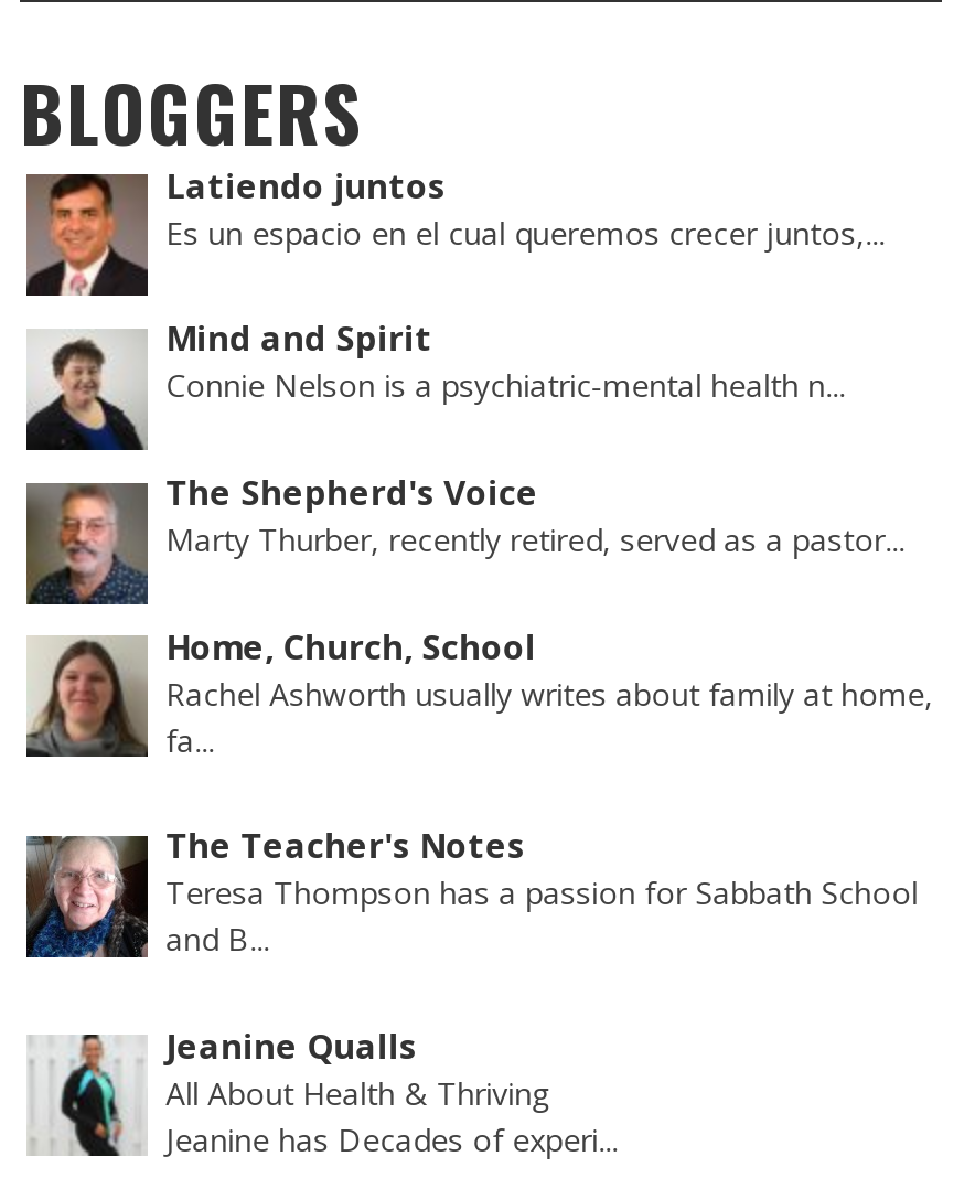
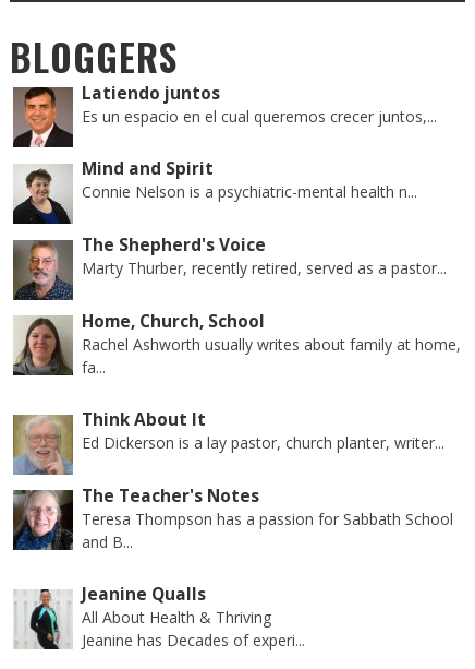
+ [image]
+ Think About It
+ Ed Dickerson is a lay pastor, church planter, writer...
